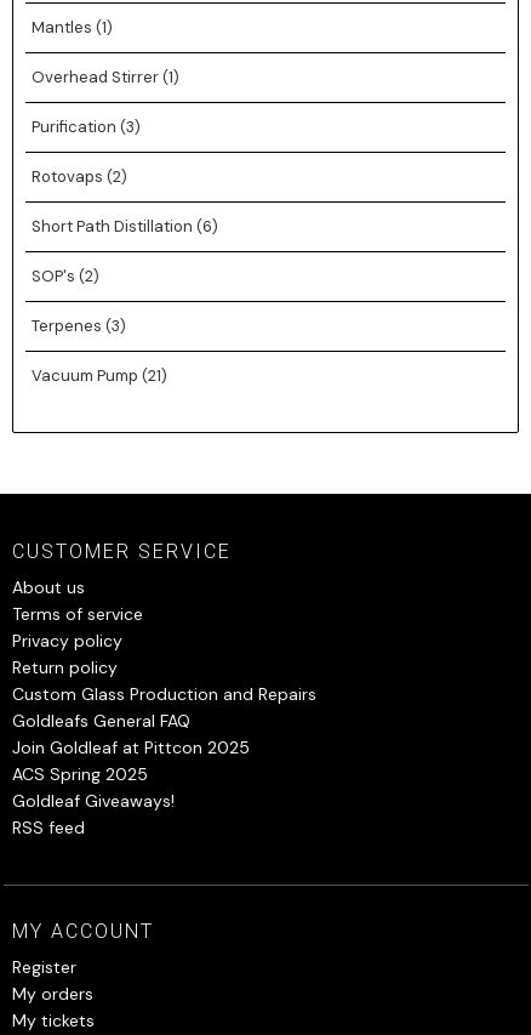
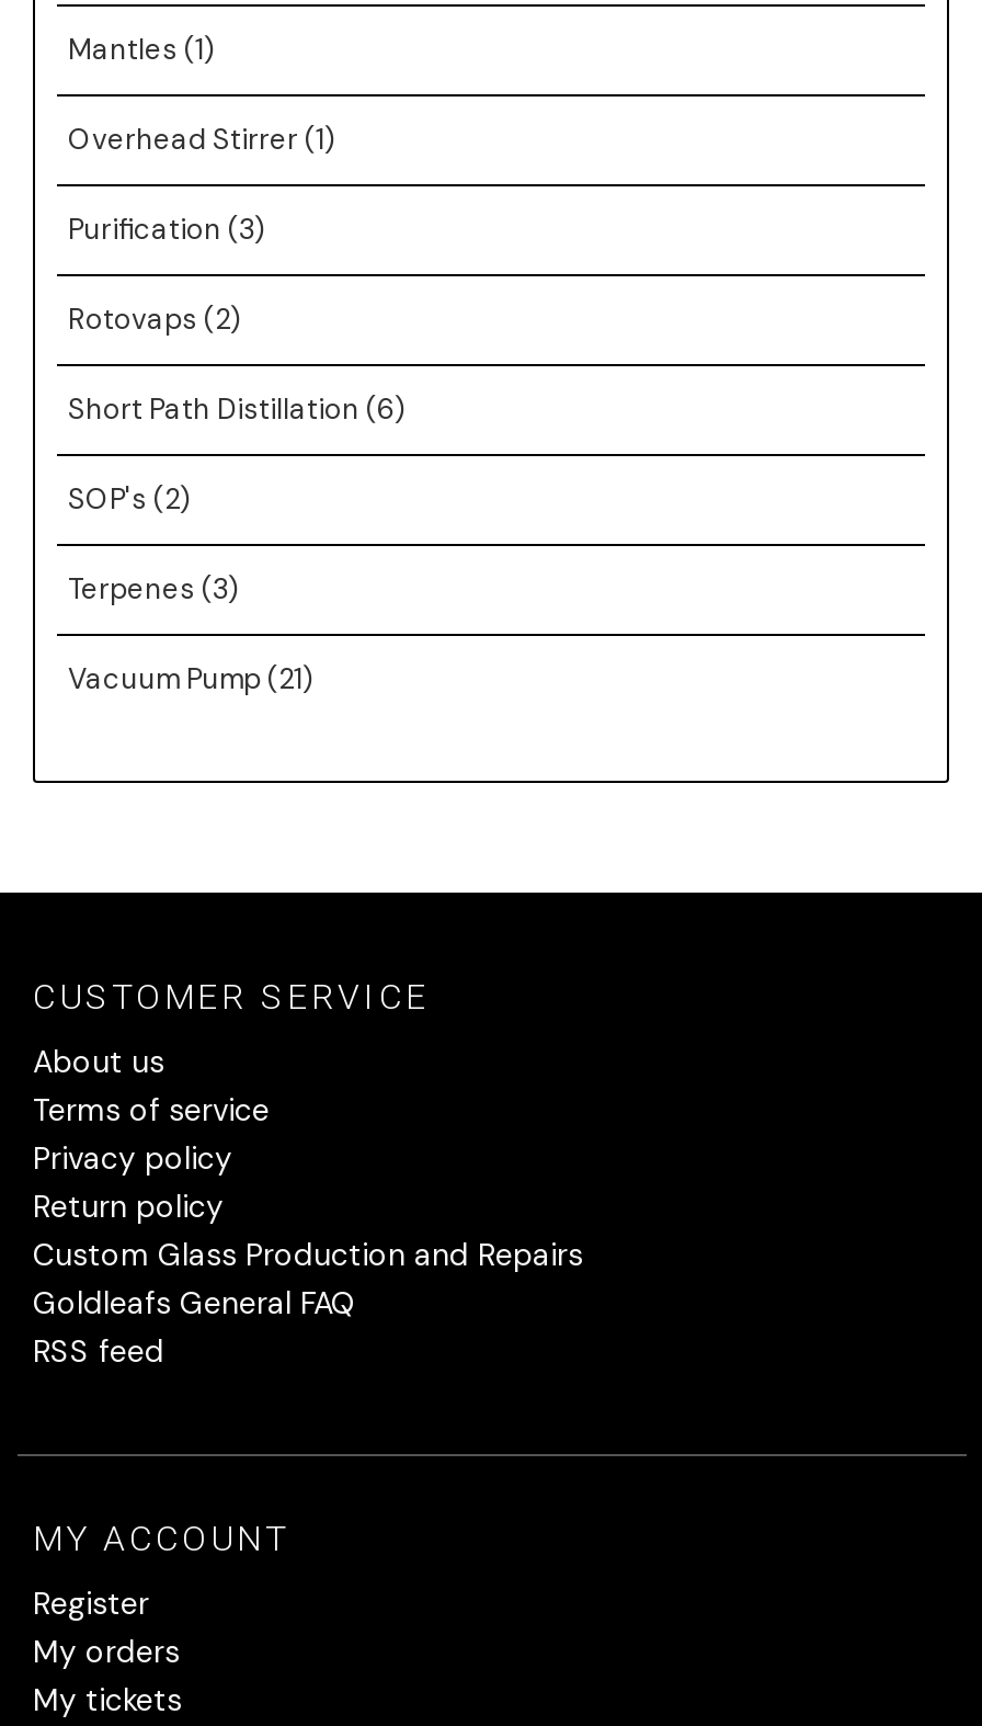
- Join Goldleaf at Pittcon 2025
- ACS Spring 2025
- Goldleaf Giveaways!
